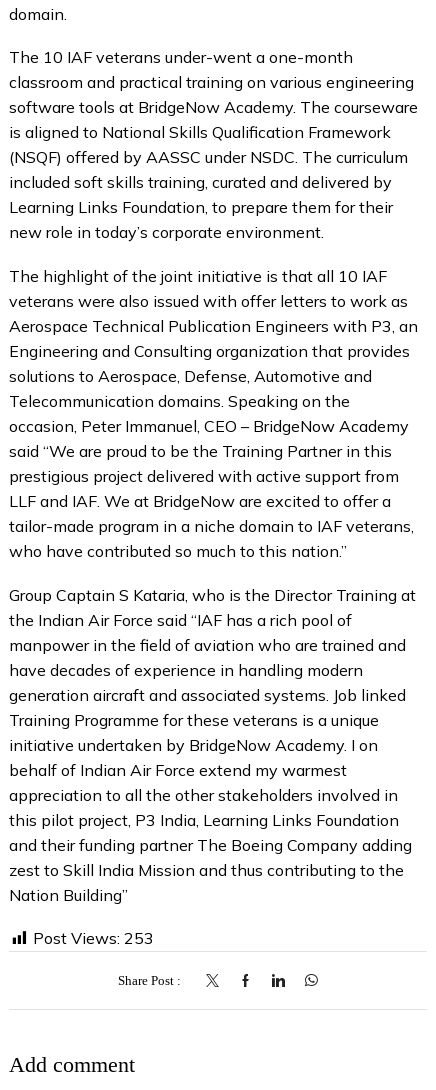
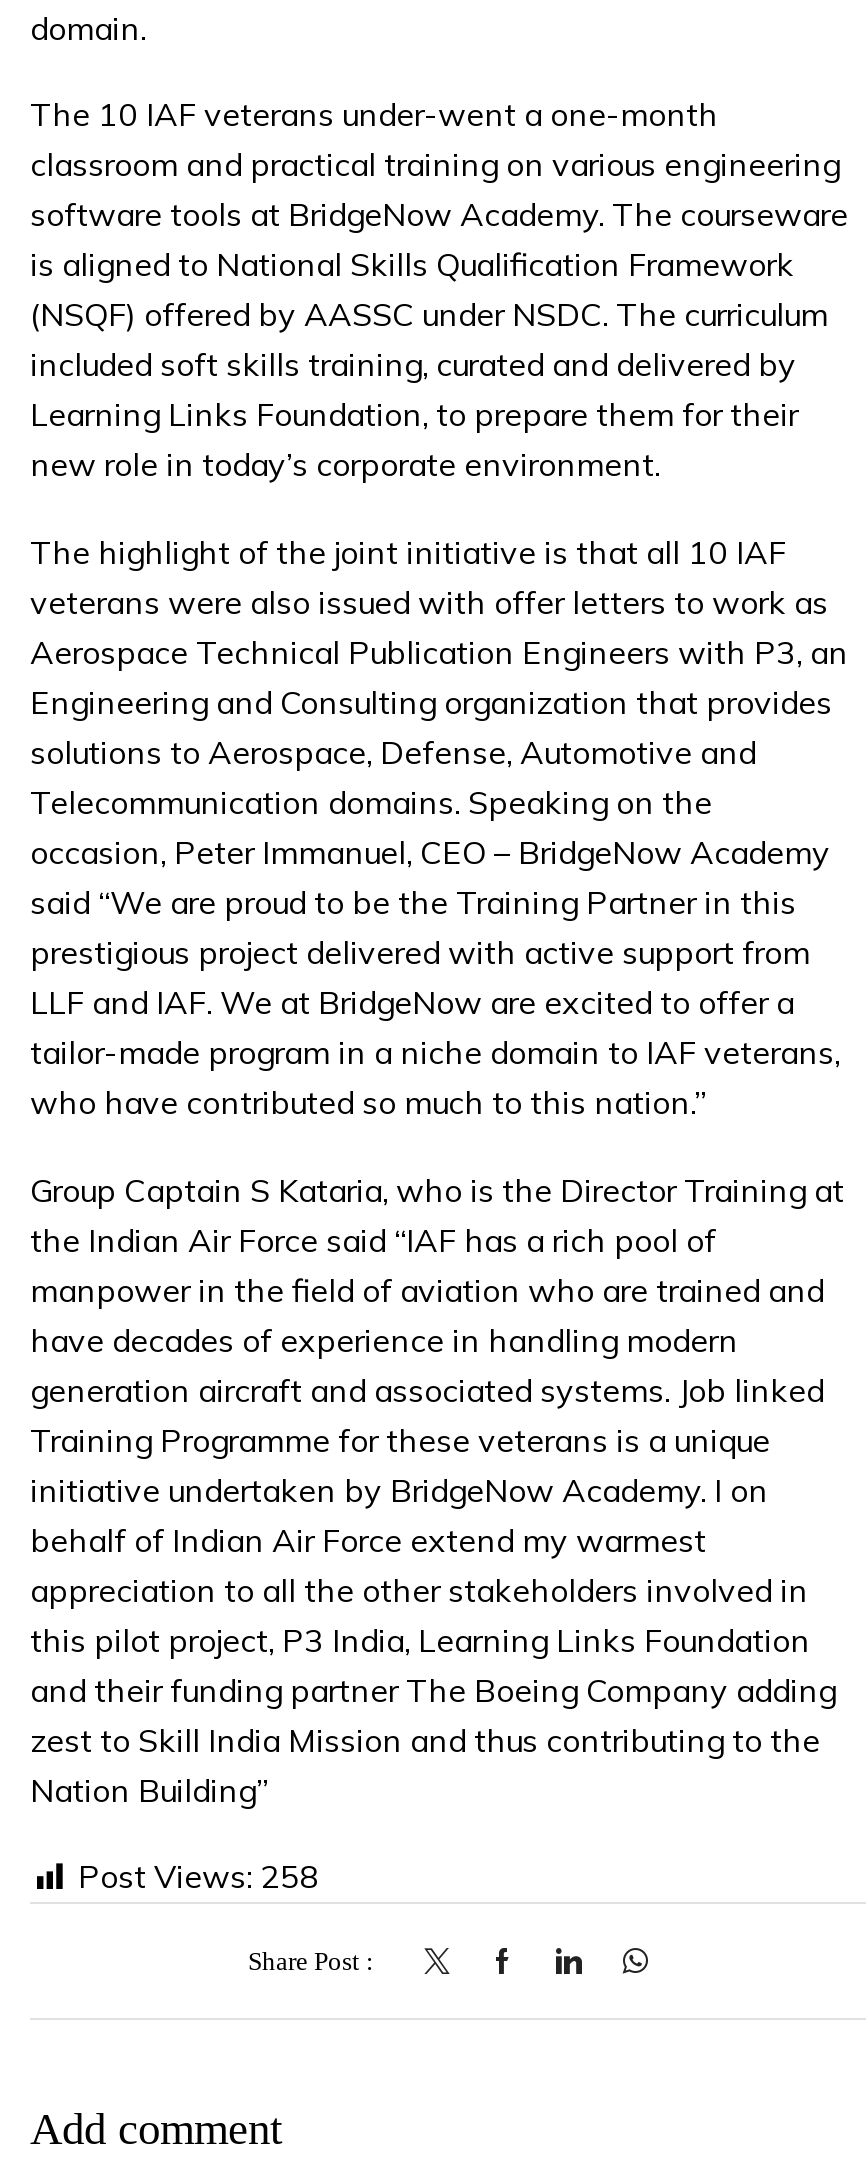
- Post Views: 253
+ Post Views: 258
